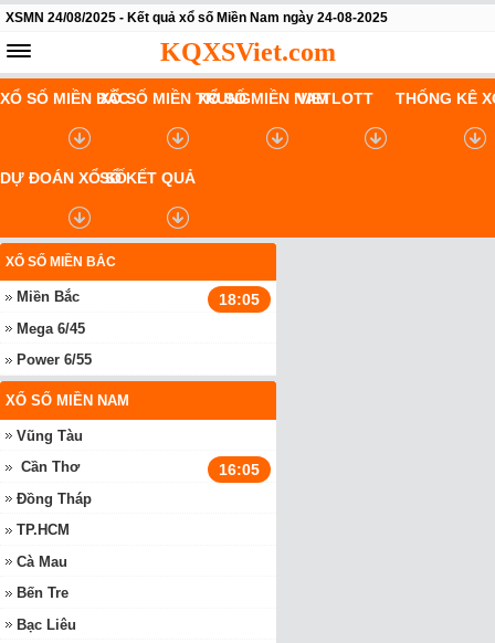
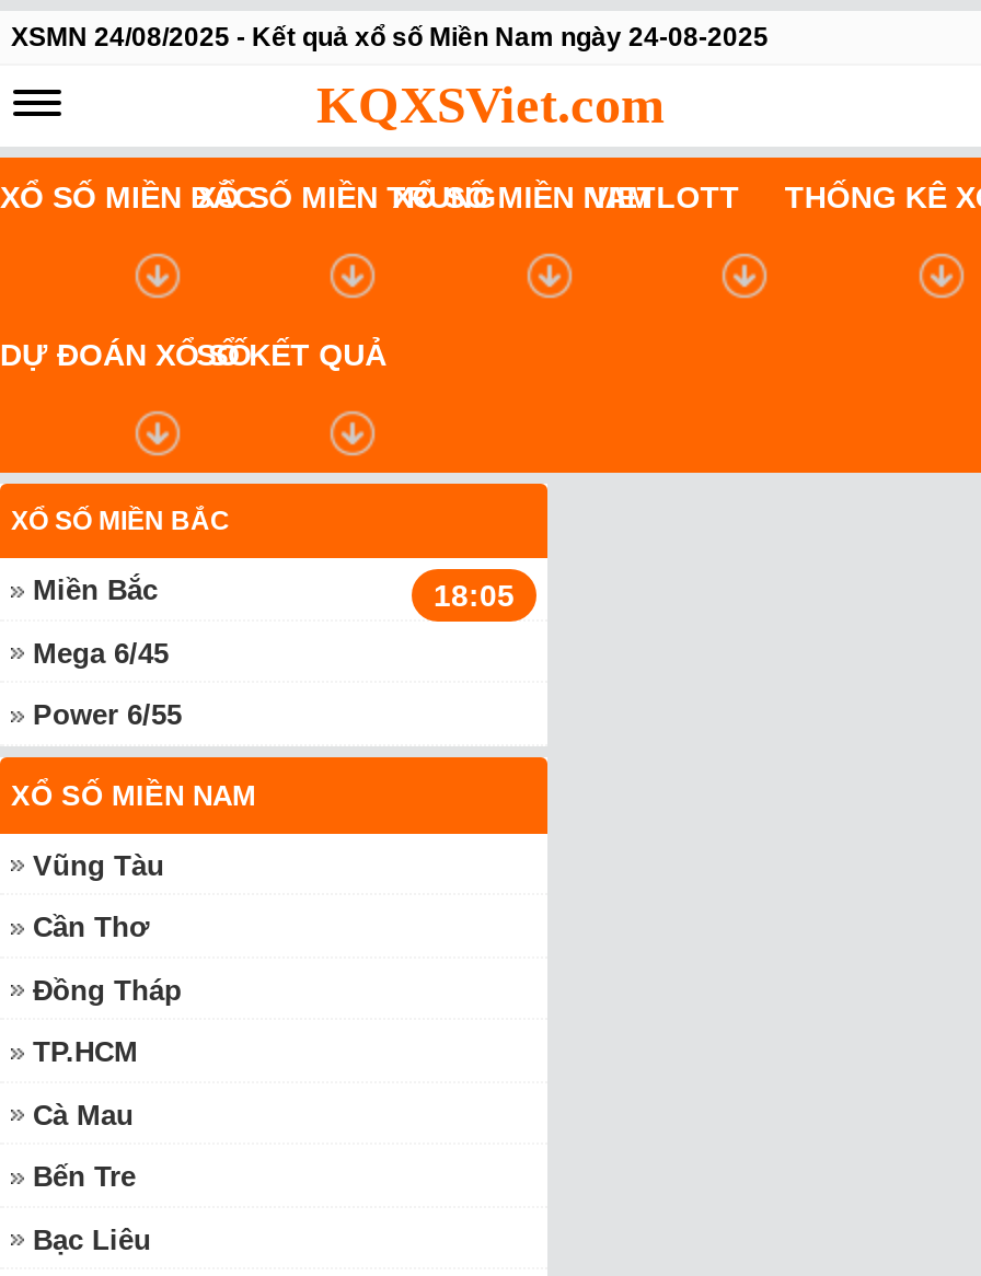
- 16:05
